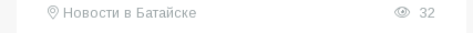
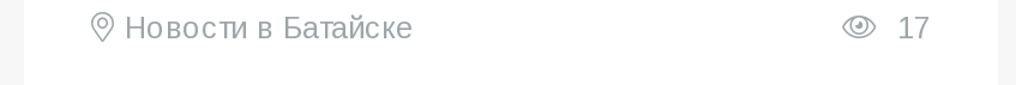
- 32
+ 17
